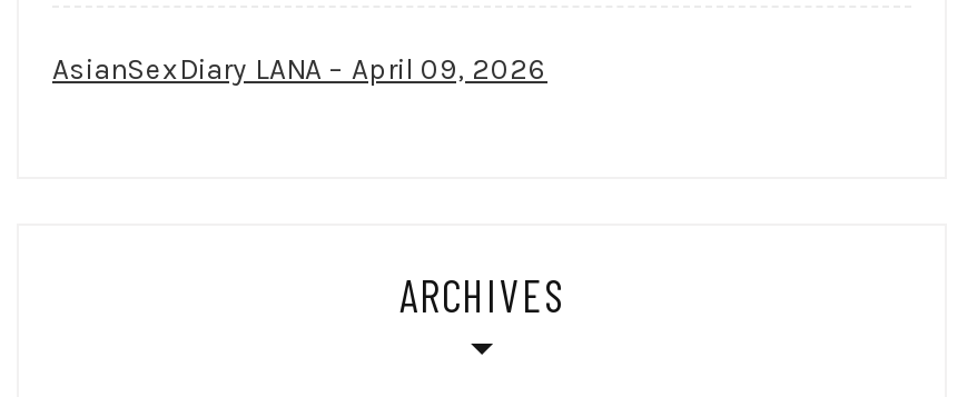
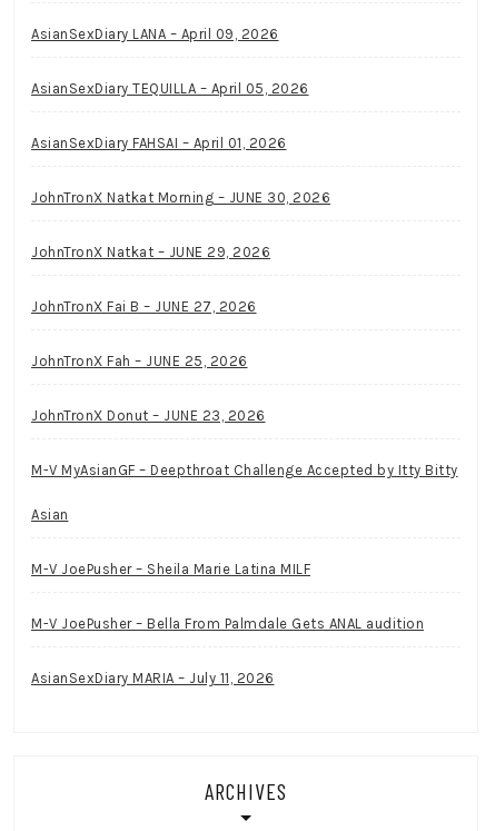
+ AsianSexDiary TEQUILLA – April 05, 2026
+ AsianSexDiary FAHSAI – April 01, 2026
+ JohnTronX Natkat Morning – JUNE 30, 2026
+ JohnTronX Natkat – JUNE 29, 2026
+ JohnTronX Fai B – JUNE 27, 2026
+ JohnTronX Fah – JUNE 25, 2026
+ JohnTronX Donut – JUNE 23, 2026
+ M-V MyAsianGF – Deepthroat Challenge Accepted by Itty Bitty
+ Asian
+ M-V JoePusher – Sheila Marie Latina MILF
+ M-V JoePusher – Bella From Palmdale Gets ANAL audition
+ AsianSexDiary MARIA – July 11, 2026
